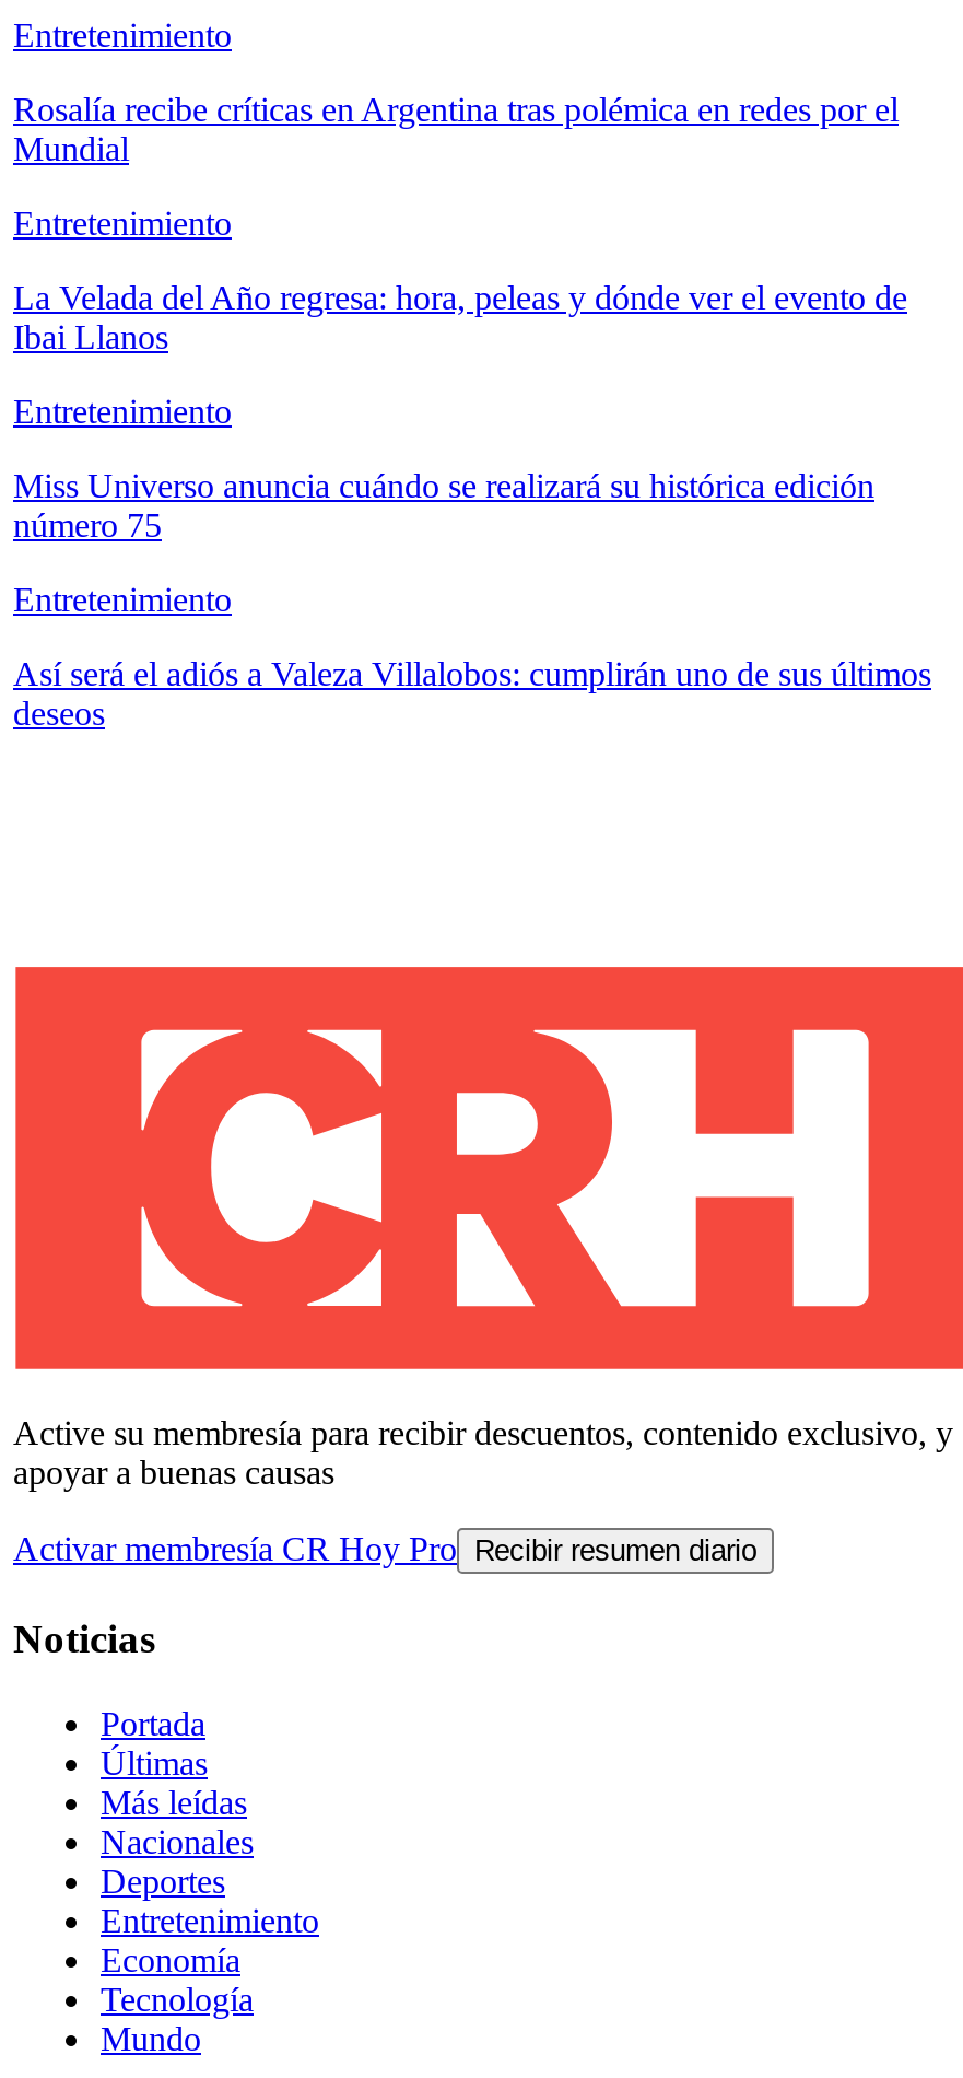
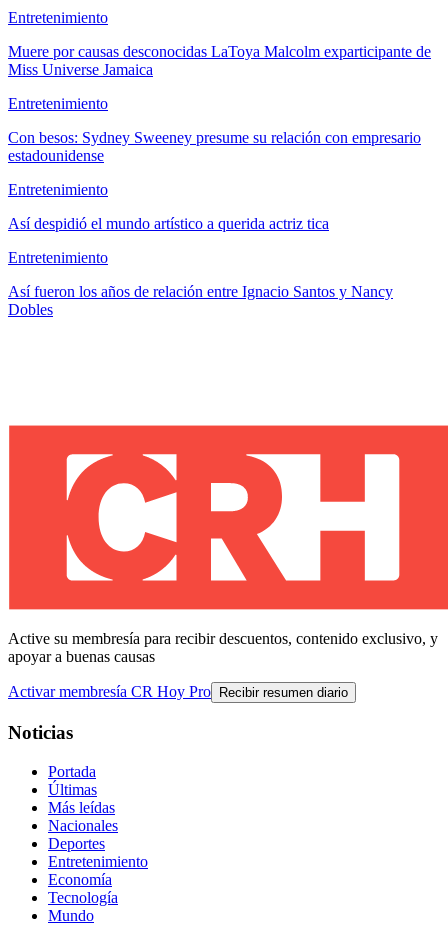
- Rosalía recibe críticas en Argentina tras polémica en redes por el
- Mundial
+ Muere por causas desconocidas LaToya Malcolm exparticipante de
+ Miss Universe Jamaica

- La Velada del Año regresa: hora, peleas y dónde ver el evento de
- Ibai Llanos
+ Con besos: Sydney Sweeney presume su relación con empresario
+ estadounidense

- Miss Universo anuncia cuándo se realizará su histórica edición
- número 75
+ Así despidió el mundo artístico a querida actriz tica

- Así será el adiós a Valeza Villalobos: cumplirán uno de sus últimos
- deseos
+ Así fueron los años de relación entre Ignacio Santos y Nancy
+ Dobles
